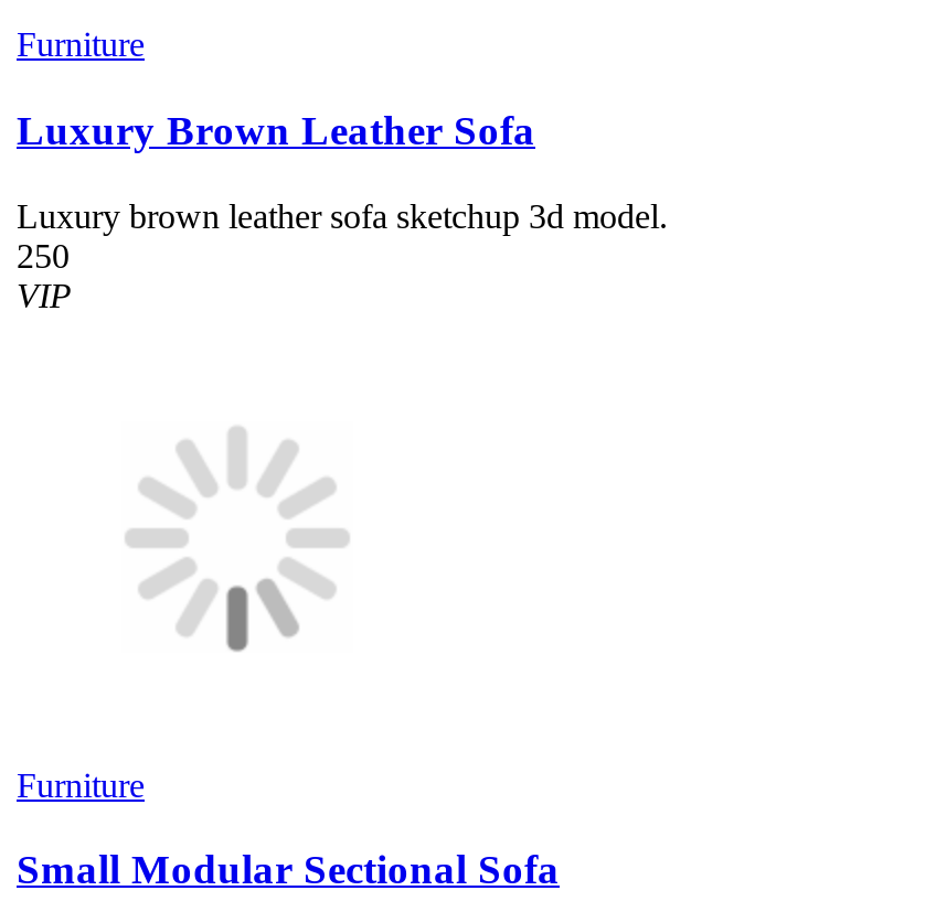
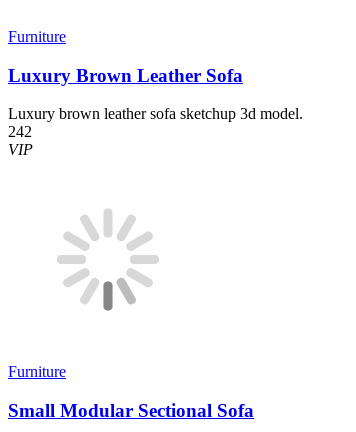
- 250
+ 242
